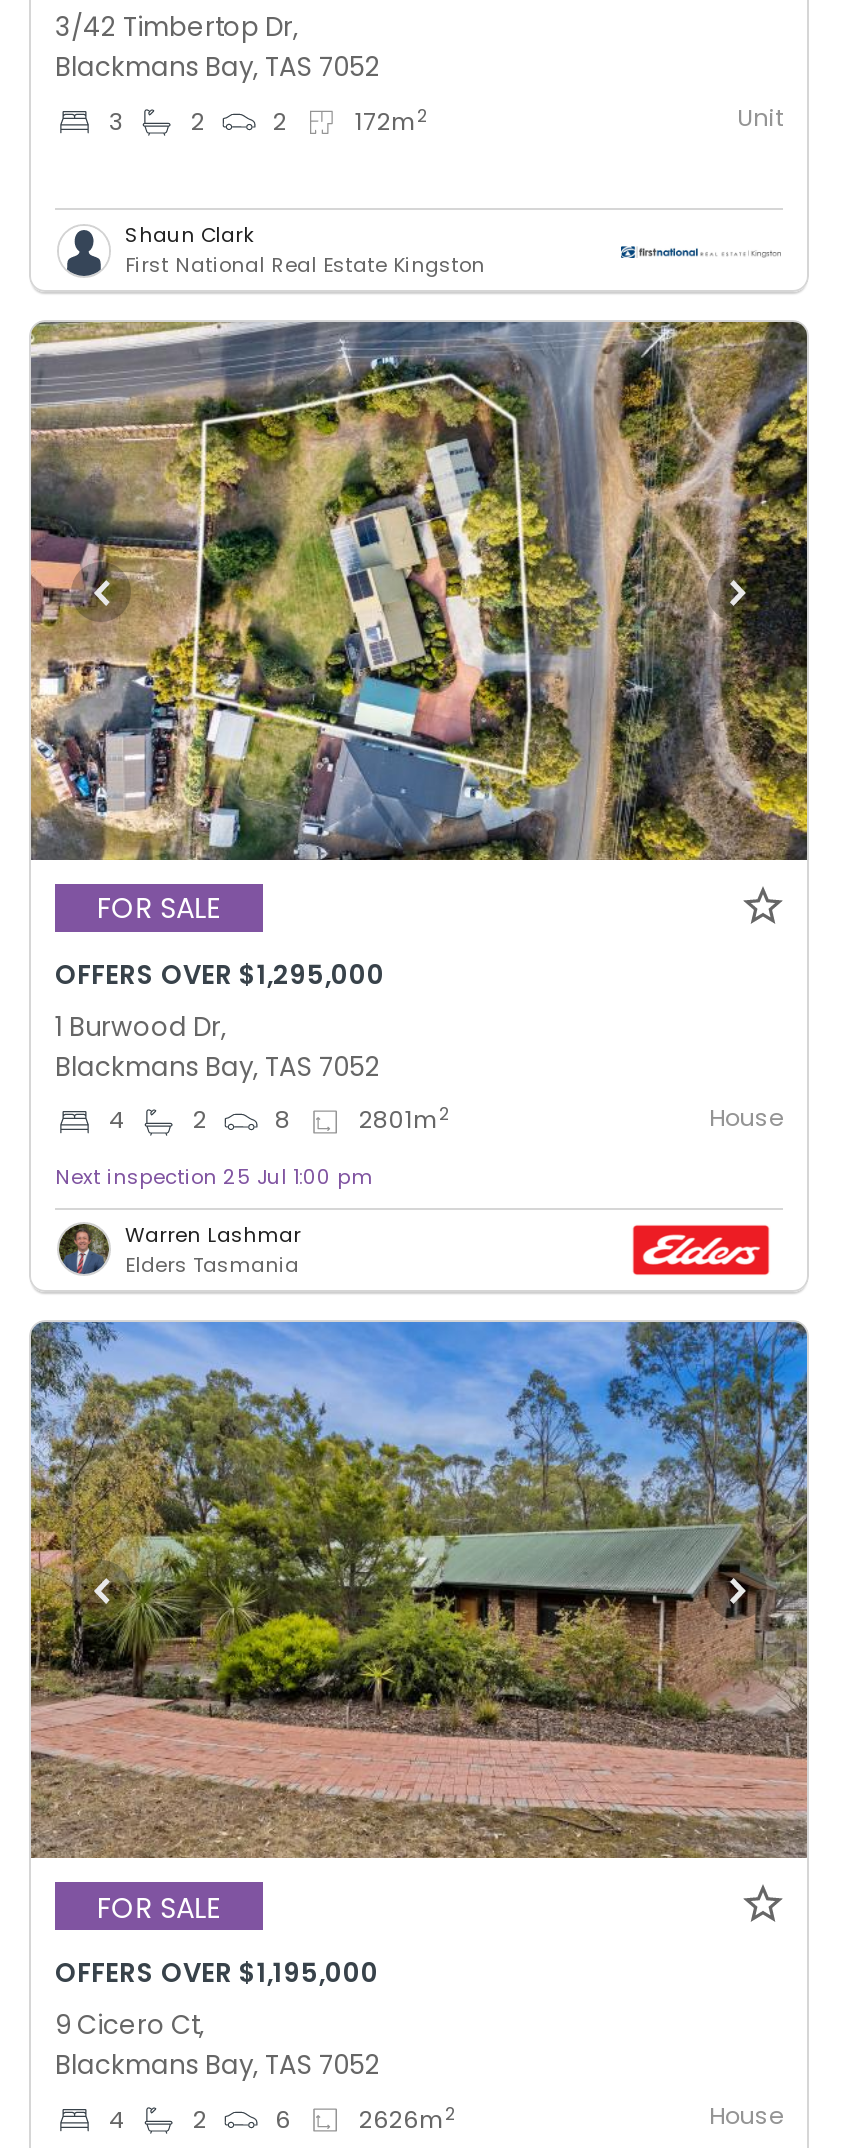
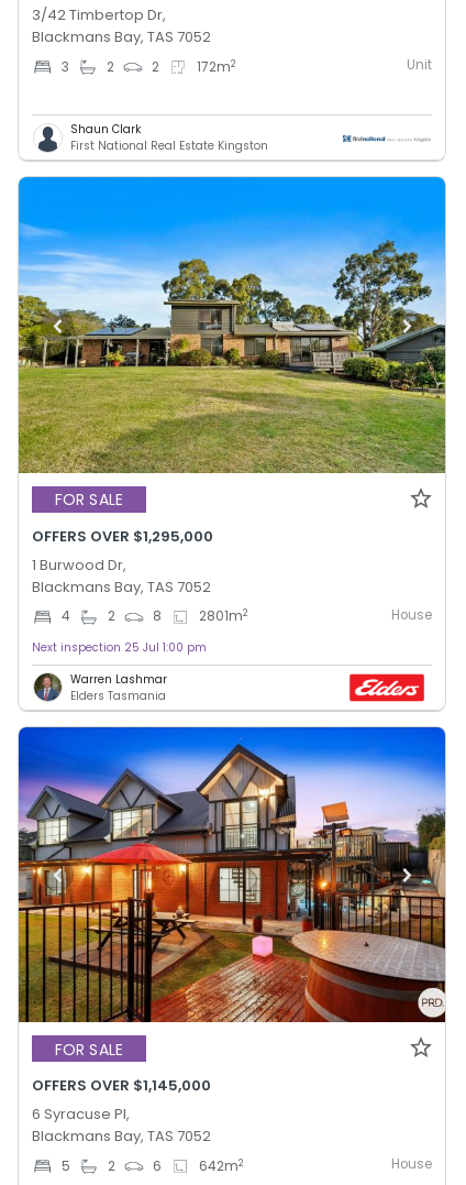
- [image]
+ [image]

- [image]
+ [image]

- OFFERS OVER $1,195,000
- 9 Cicero Ct,
+ OFFERS OVER $1,145,000
+ 6 Syracuse Pl,

- 4
+ 5

- 2626m2
+ 642m2
